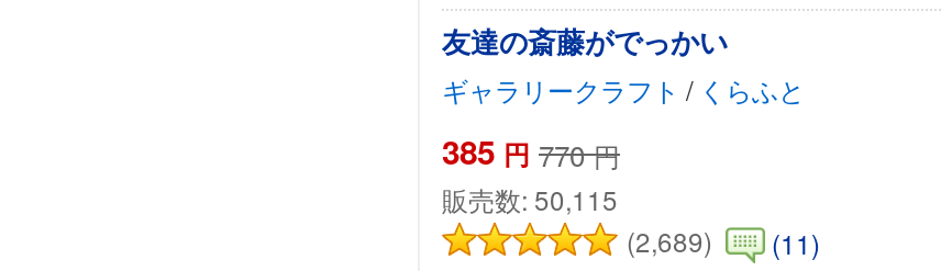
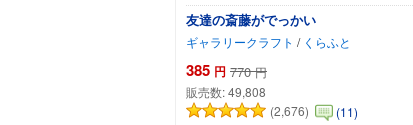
- 販売数: 50,115
+ 販売数: 49,808

- (2,689) (11)
+ (2,676) (11)
